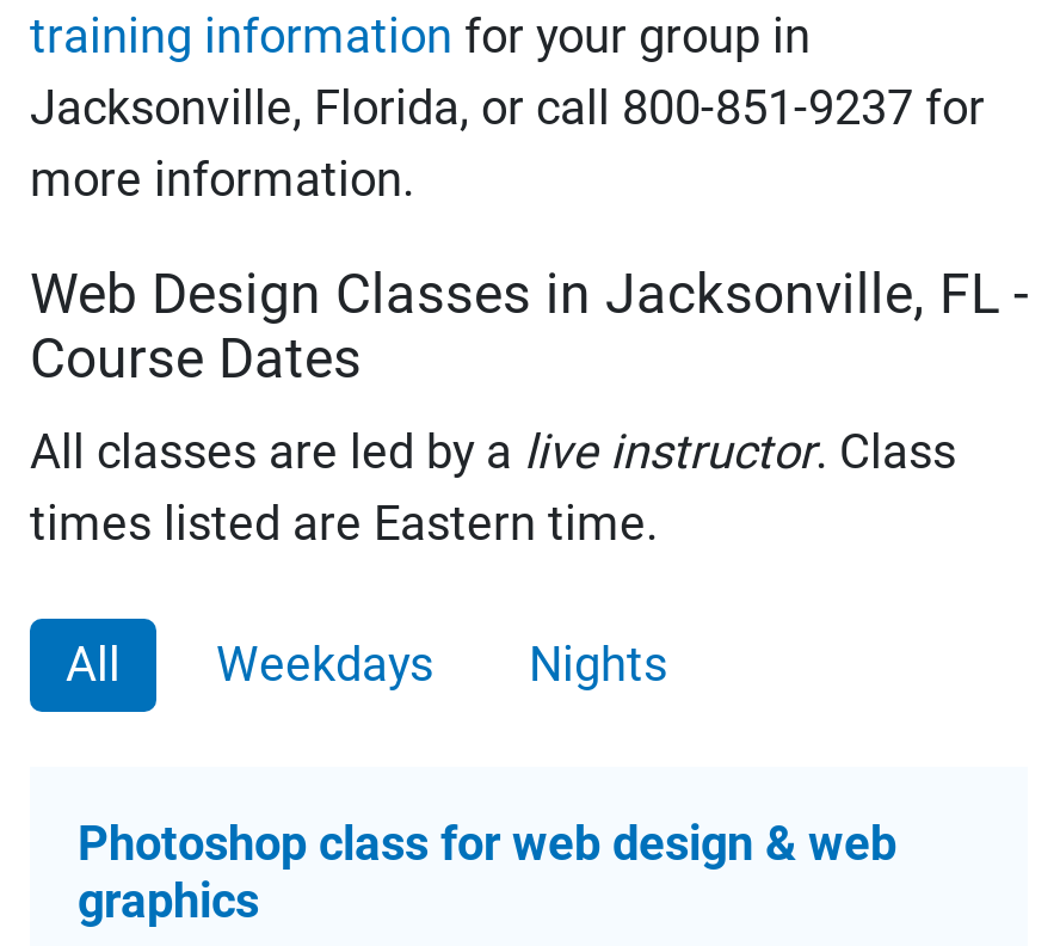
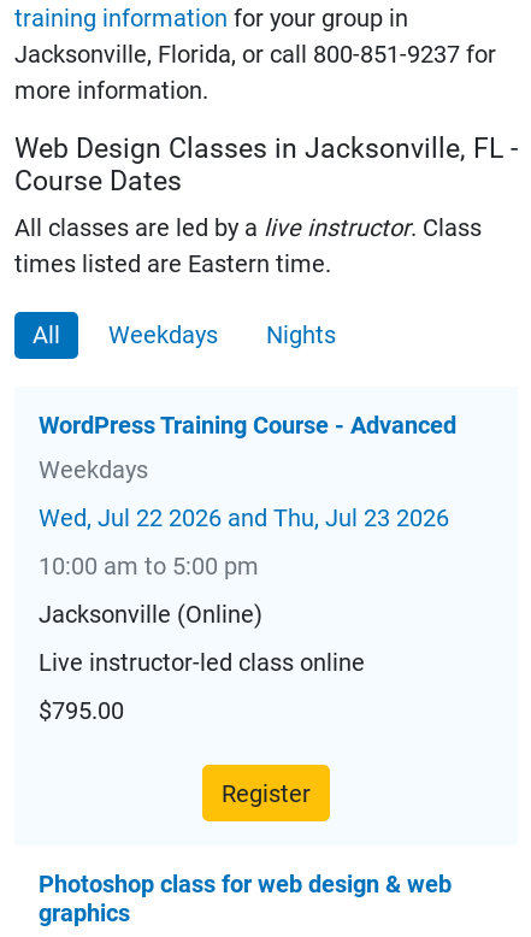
+ WordPress Training Course - Advanced
+ Weekdays
+ Wed, Jul 22 2026 and Thu, Jul 23 2026
+ 10:00 am to 5:00 pm
+ Jacksonville (Online)
+ Live instructor-led class online
+ $795.00
+ Register
